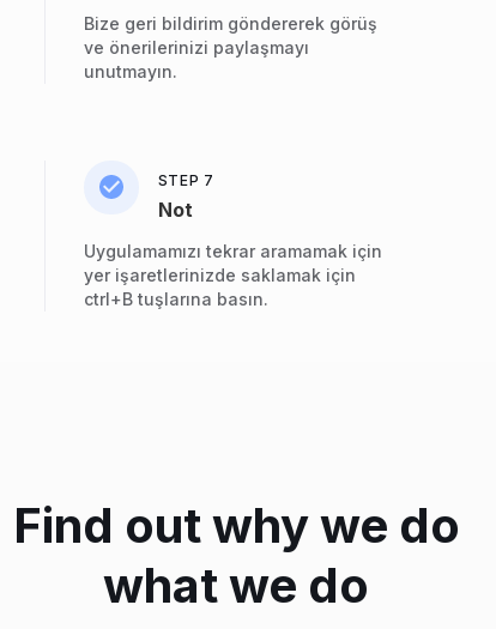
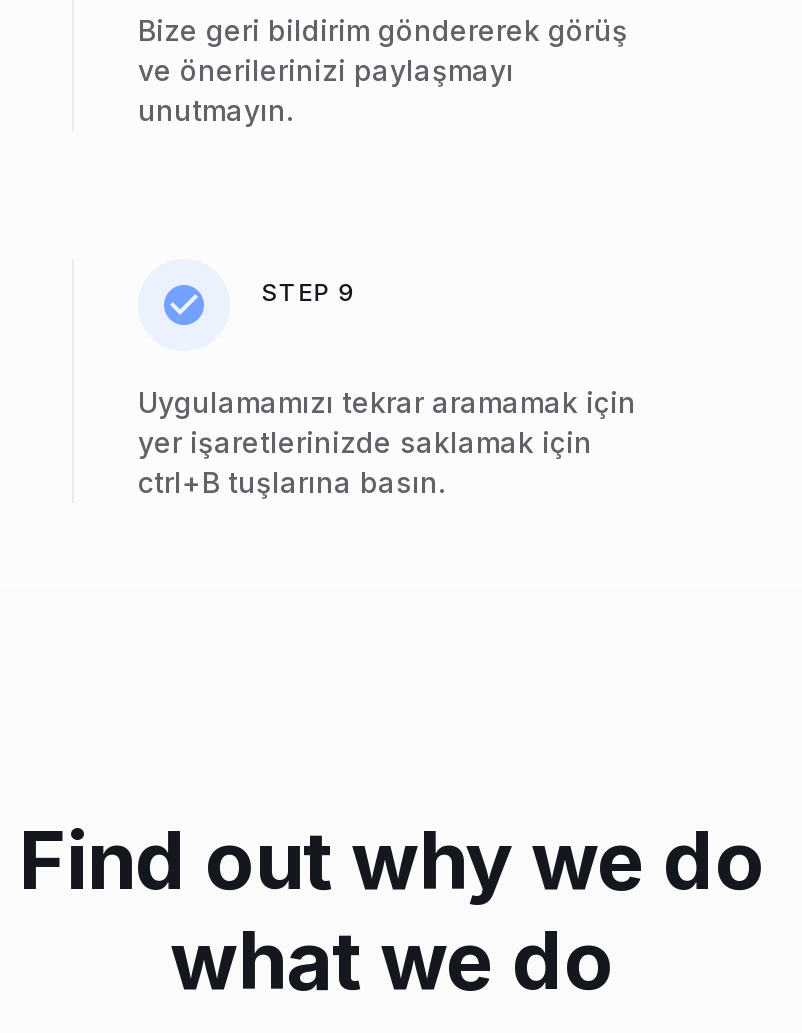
- STEP 7
- Not
+ STEP 9
